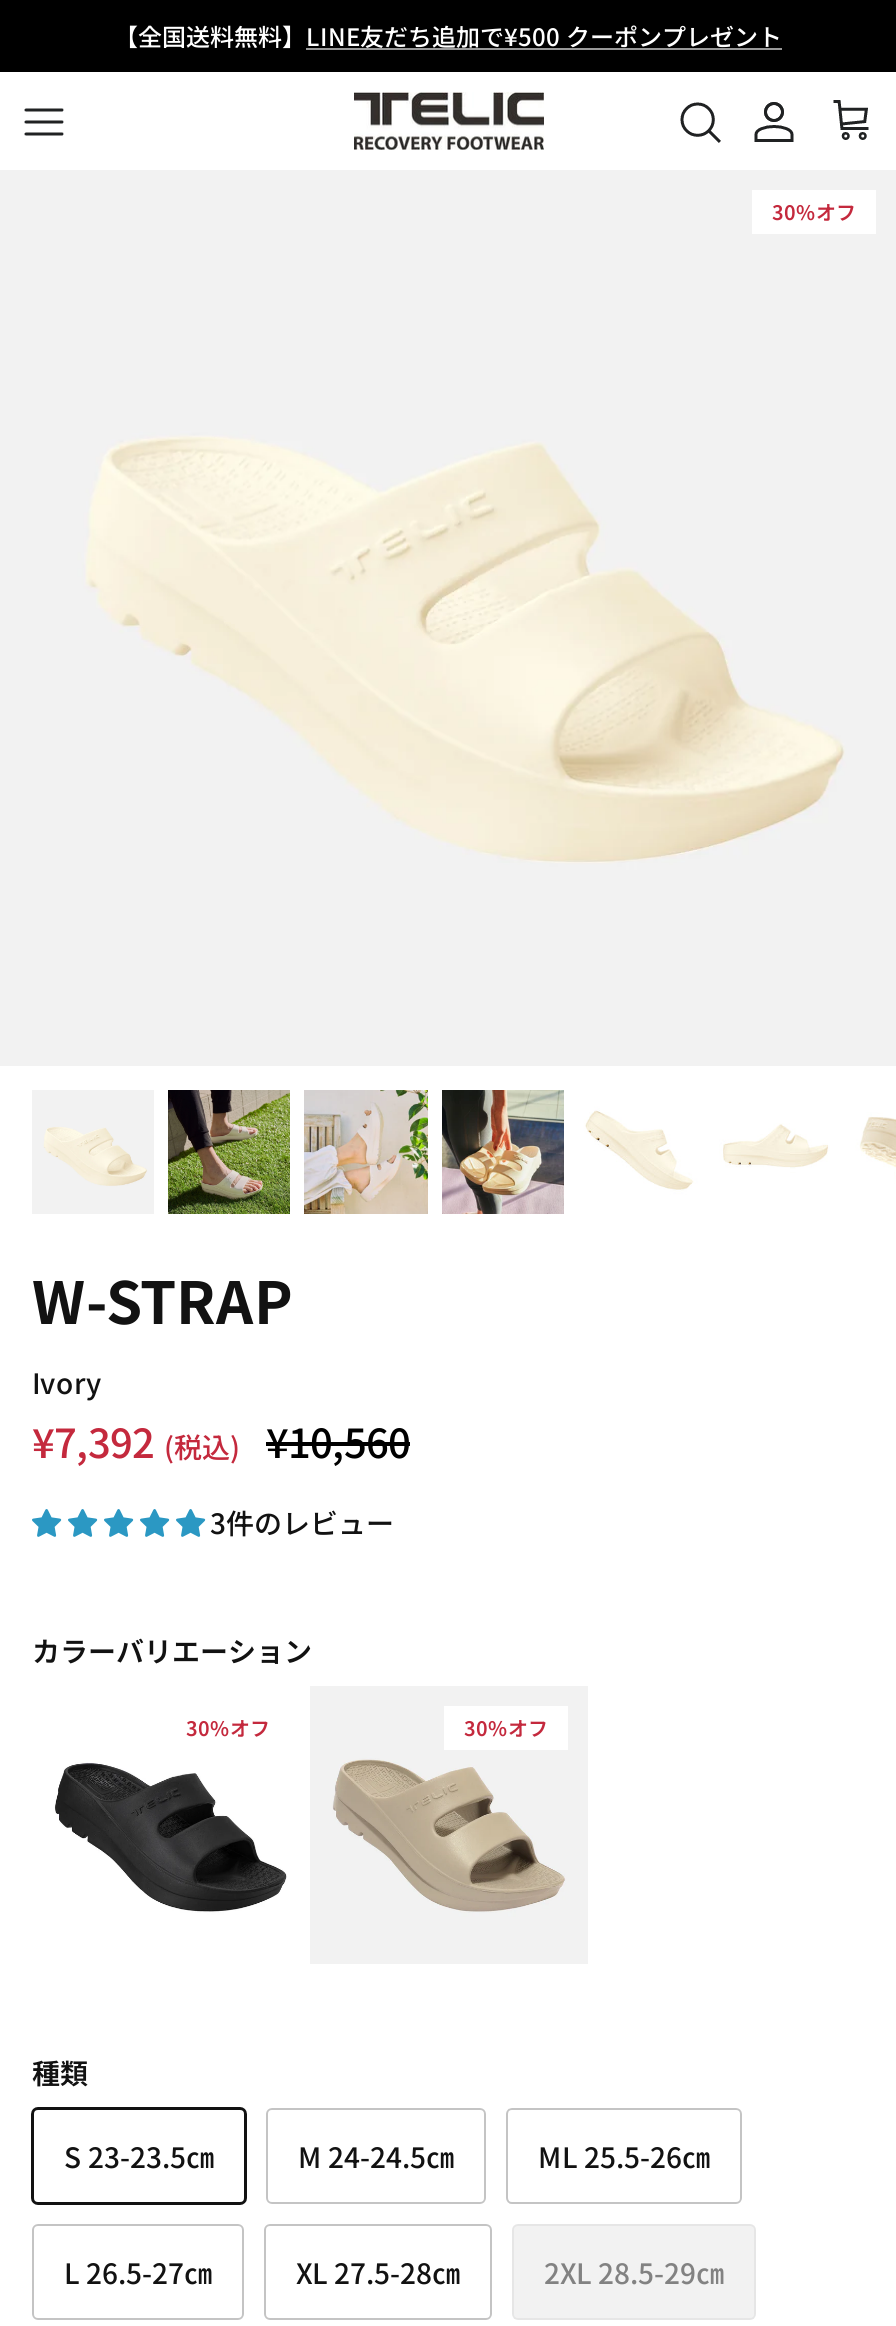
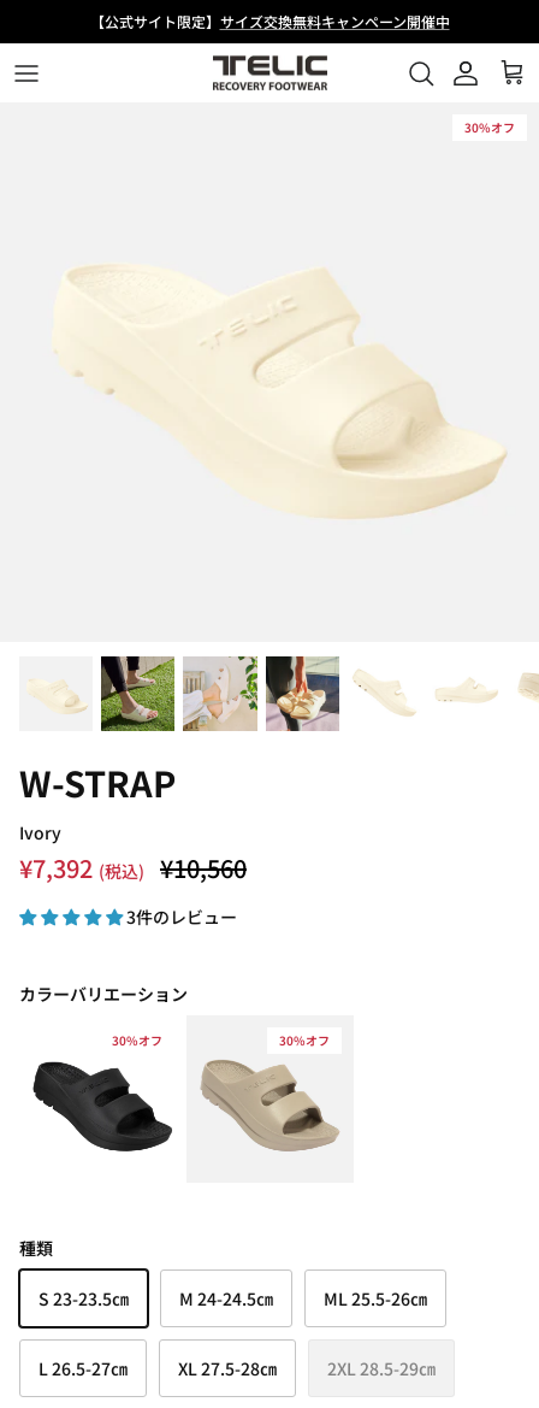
- 【全国送料無料】LINE友だち追加で¥500 クーポンプレゼント
+ 【公式サイト限定】サイズ交換無料キャンペーン開催中
